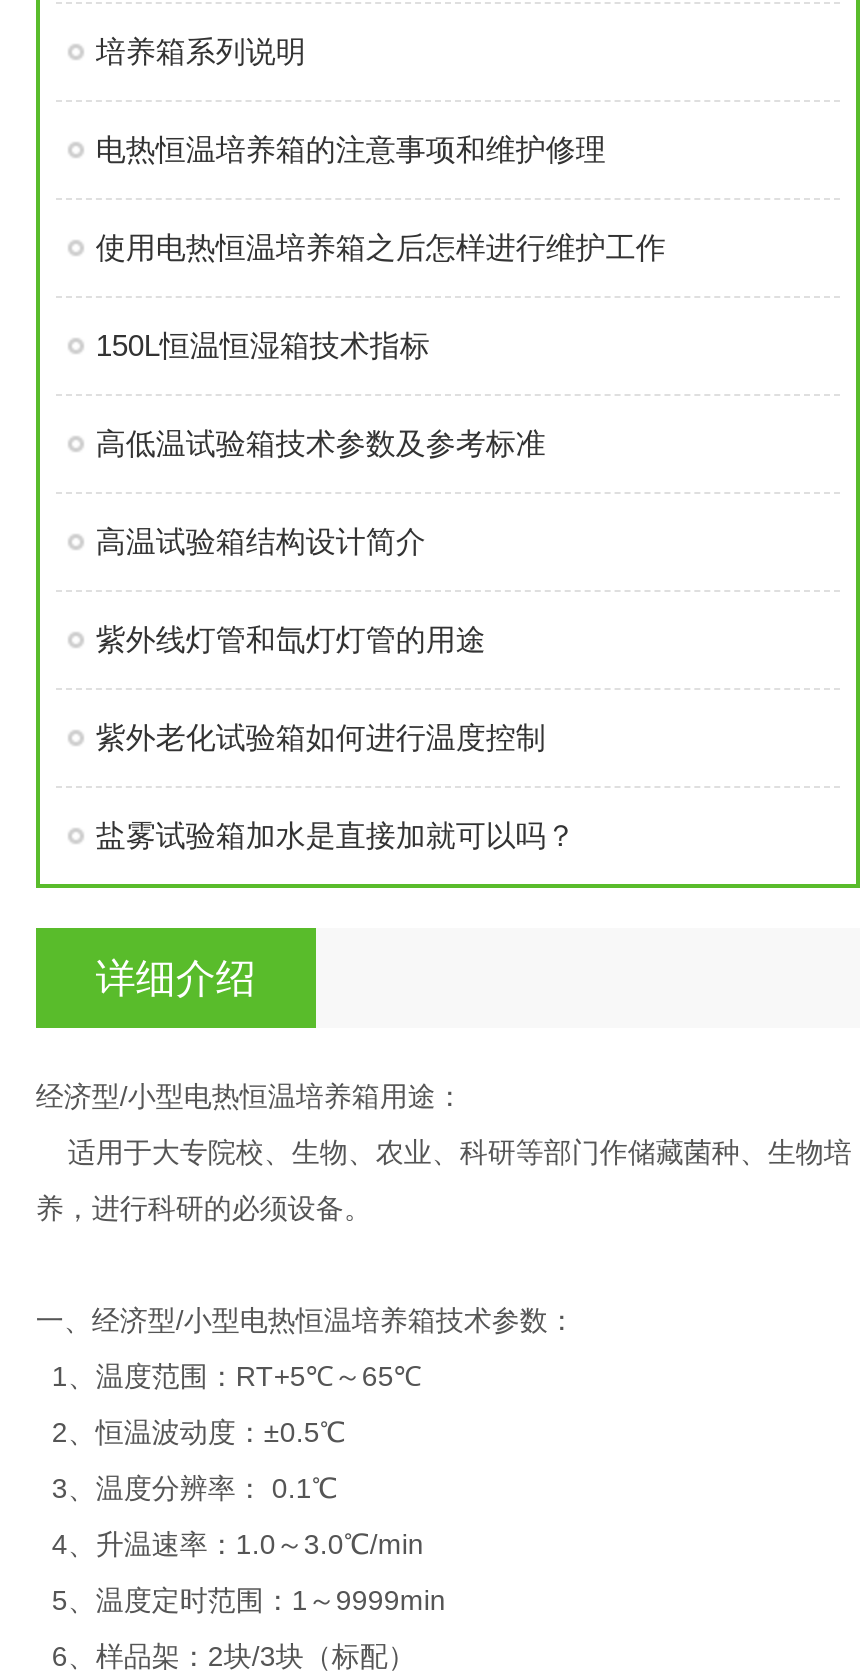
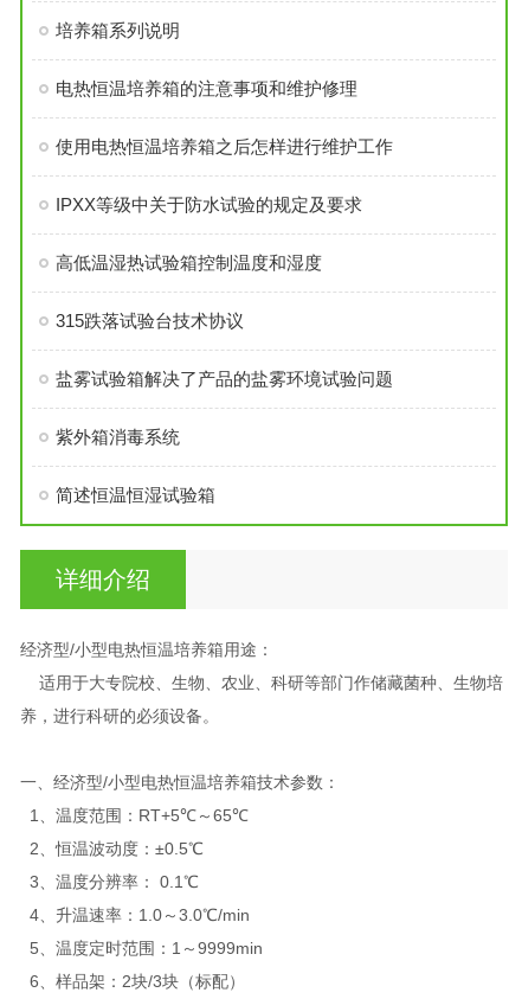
- 150L恒温恒湿箱技术指标
+ IPXX等级中关于防水试验的规定及要求

- 高低温试验箱技术参数及参考标准
+ 高低温湿热试验箱控制温度和湿度

- 高温试验箱结构设计简介
+ 315跌落试验台技术协议

- 紫外线灯管和氙灯灯管的用途
+ 盐雾试验箱解决了产品的盐雾环境试验问题

- 紫外老化试验箱如何进行温度控制
+ 紫外箱消毒系统

- 盐雾试验箱加水是直接加就可以吗？
+ 简述恒温恒湿试验箱
